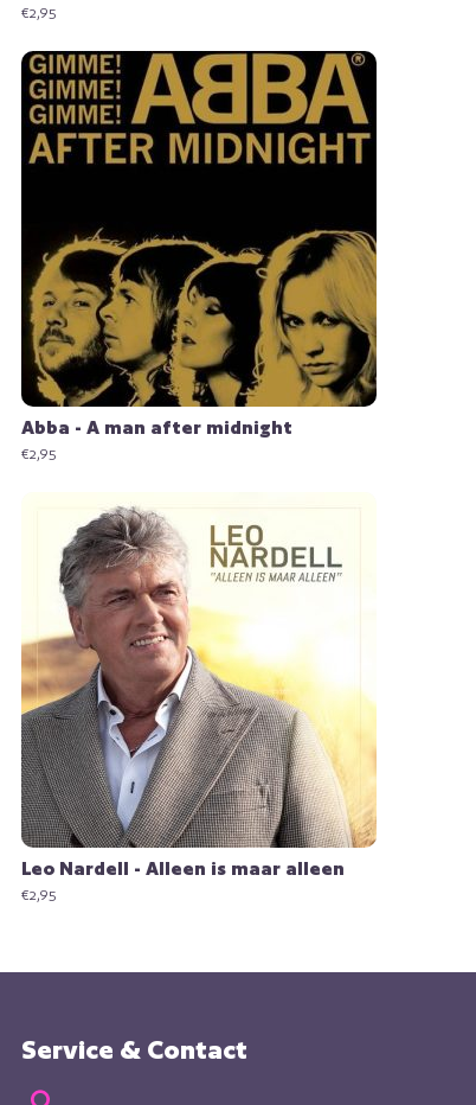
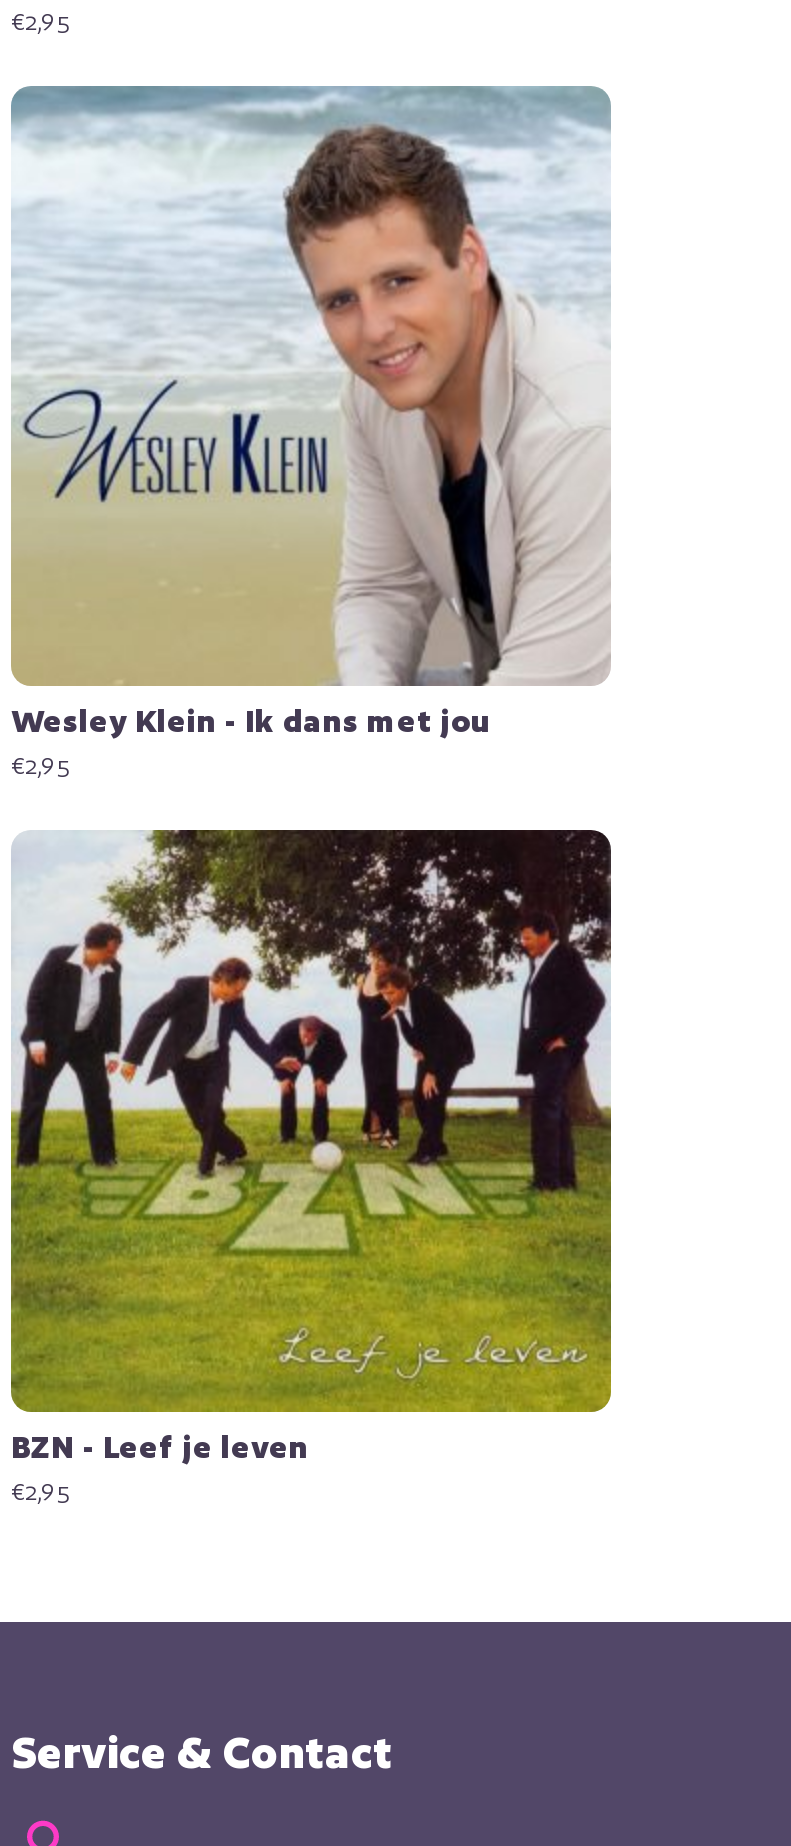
- [image]
- Abba - A man after midnight
+ [image]
+ Wesley Klein - Ik dans met jou

- [image]
- Leo Nardell - Alleen is maar alleen
+ [image]
+ BZN - Leef je leven
